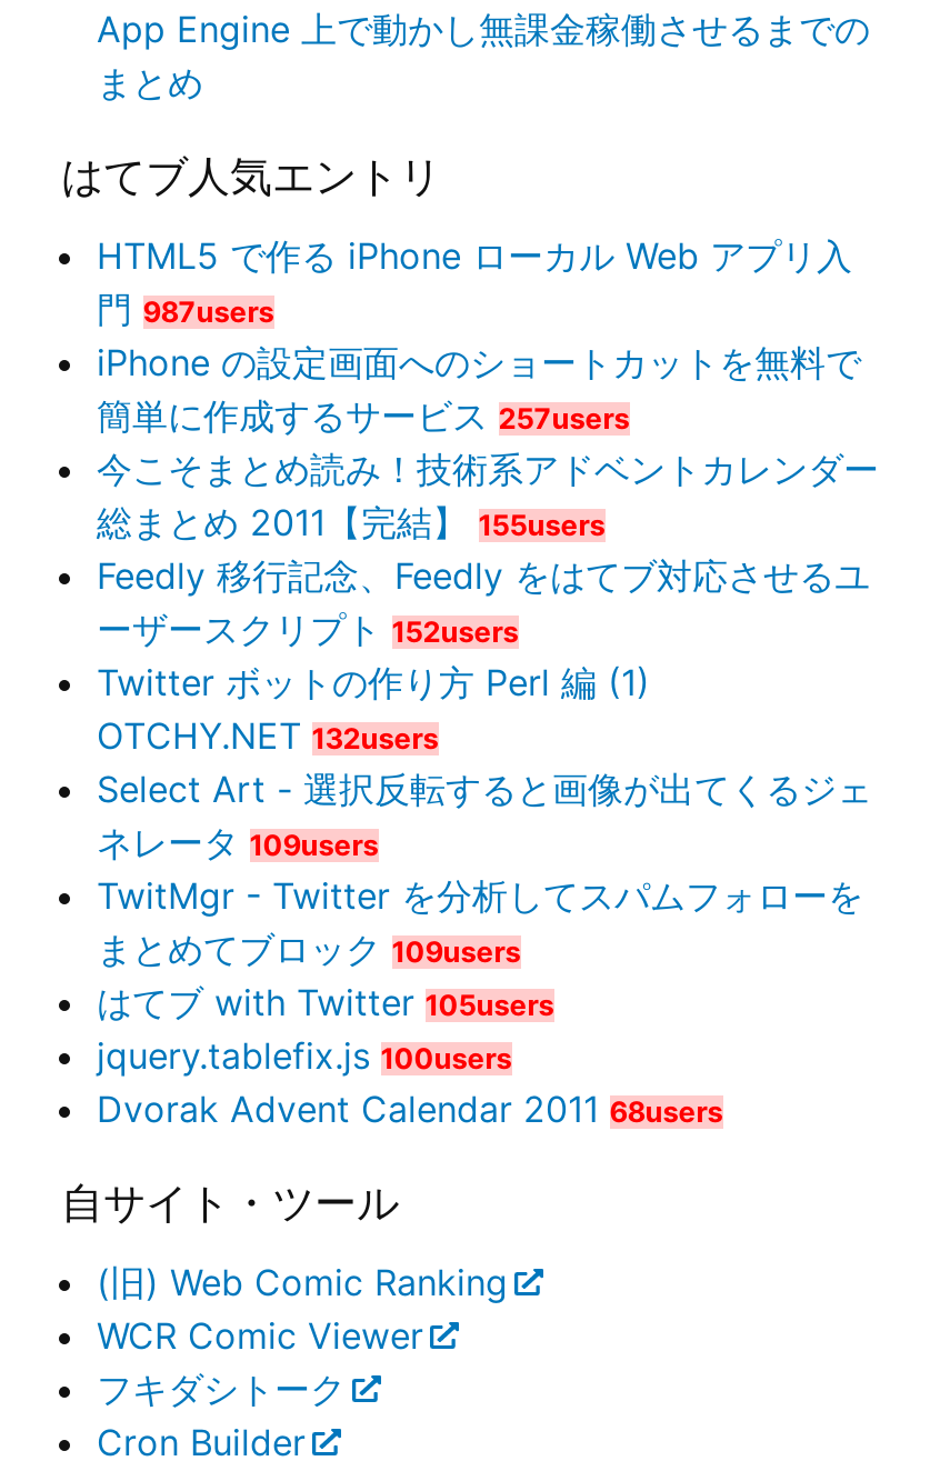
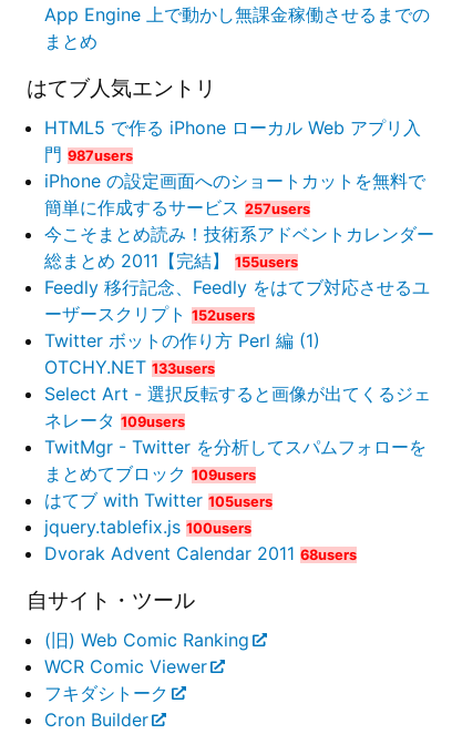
- OTCHY.NET 132users
+ OTCHY.NET 133users
